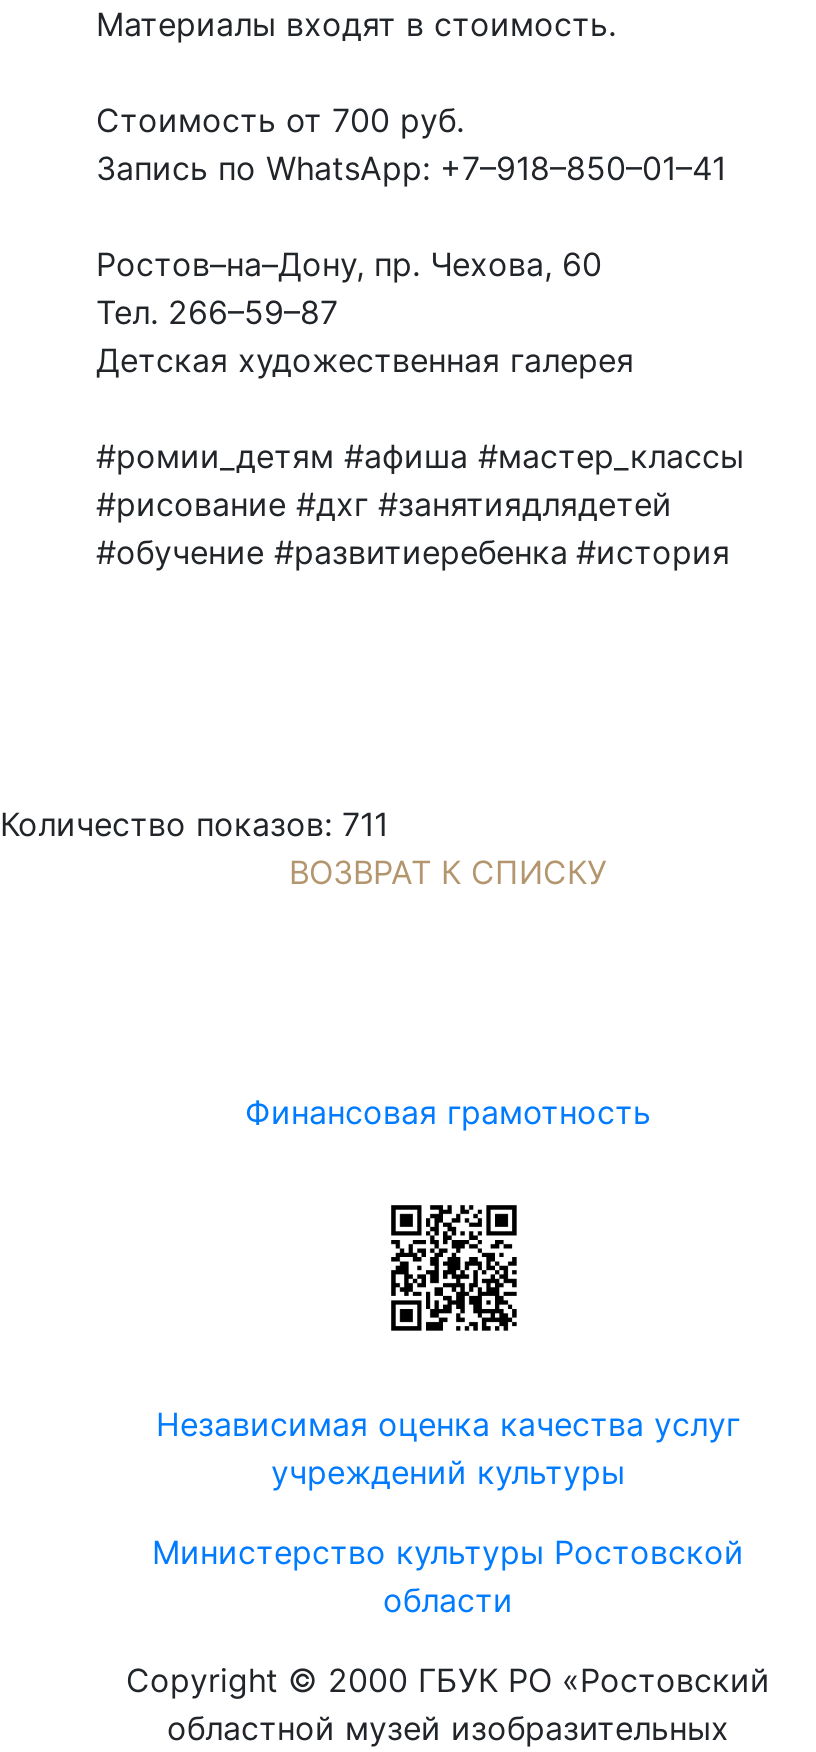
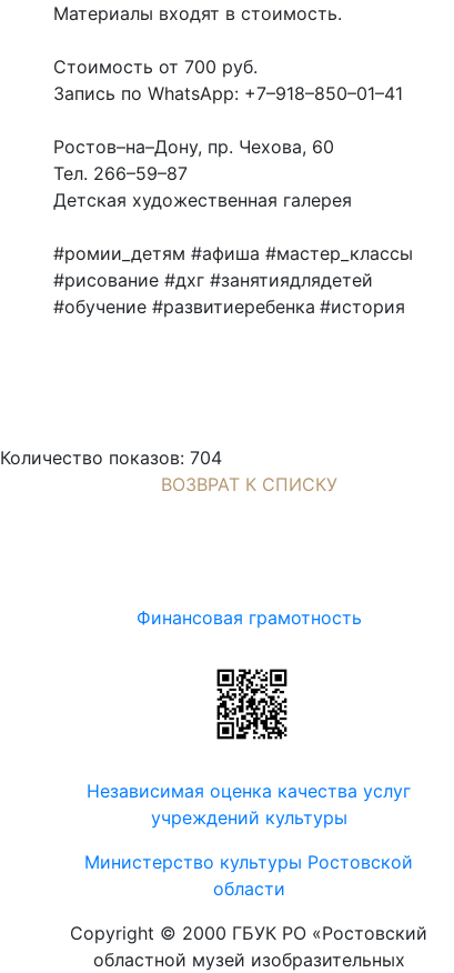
- Количество показов: 711
+ Количество показов: 704
